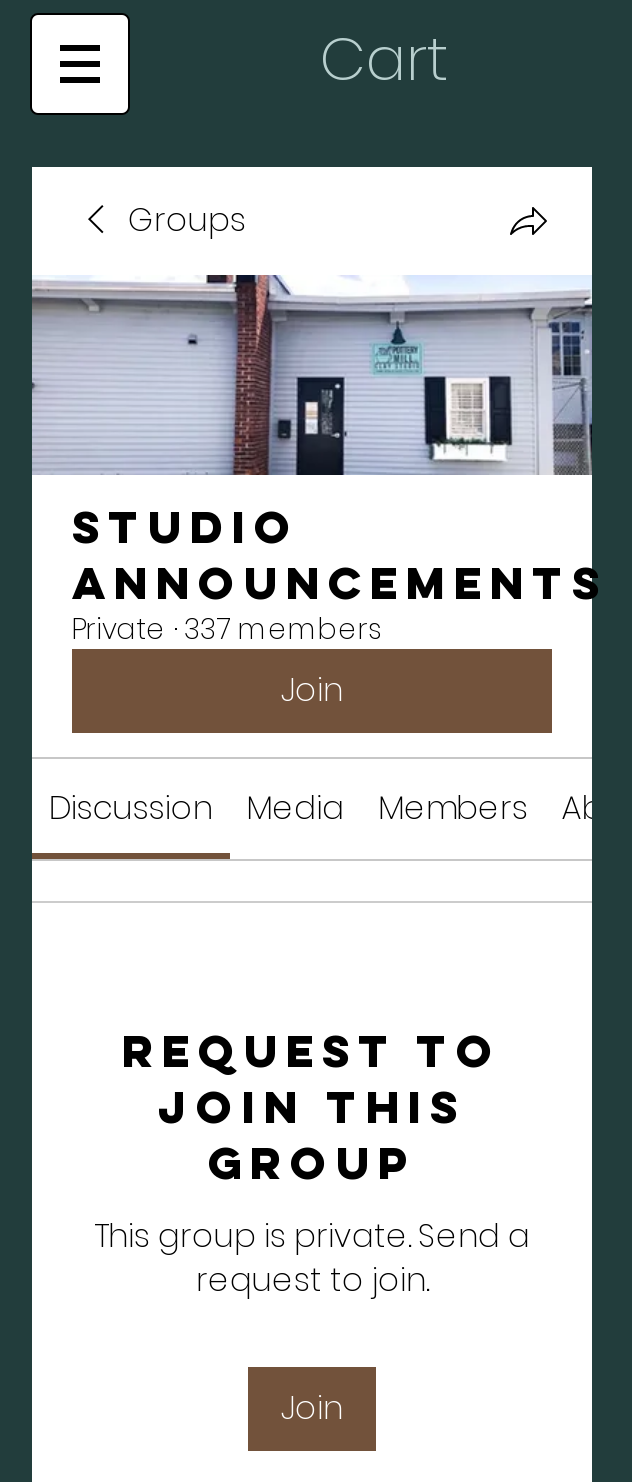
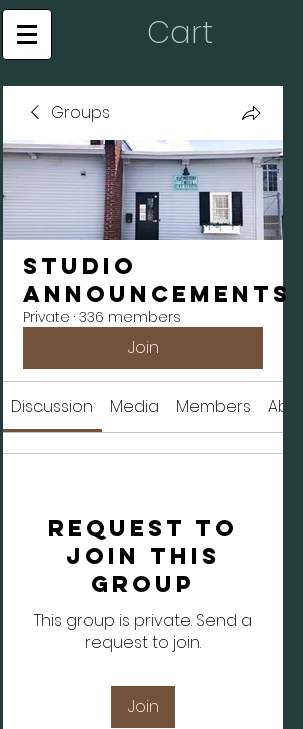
- Private 337 members
+ Private 336 members
